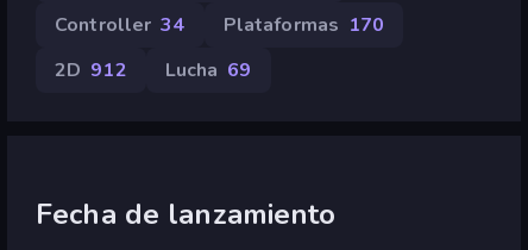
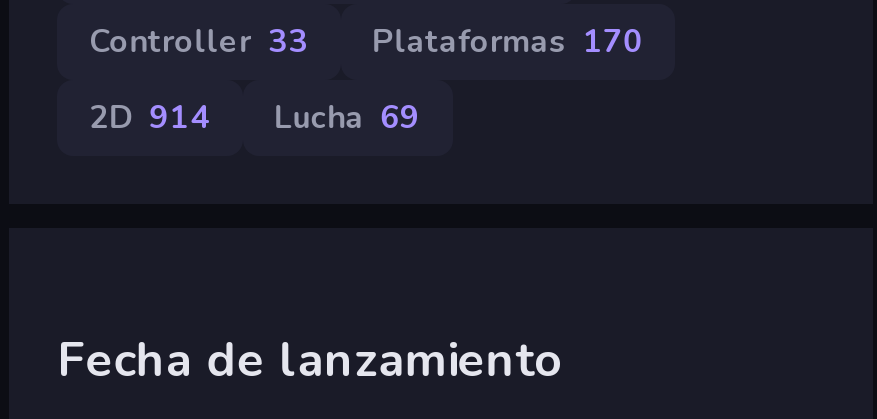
- Controller 34 Plataformas 170
+ Controller 33 Plataformas 170

- 2D 912 Lucha 69
+ 2D 914 Lucha 69
